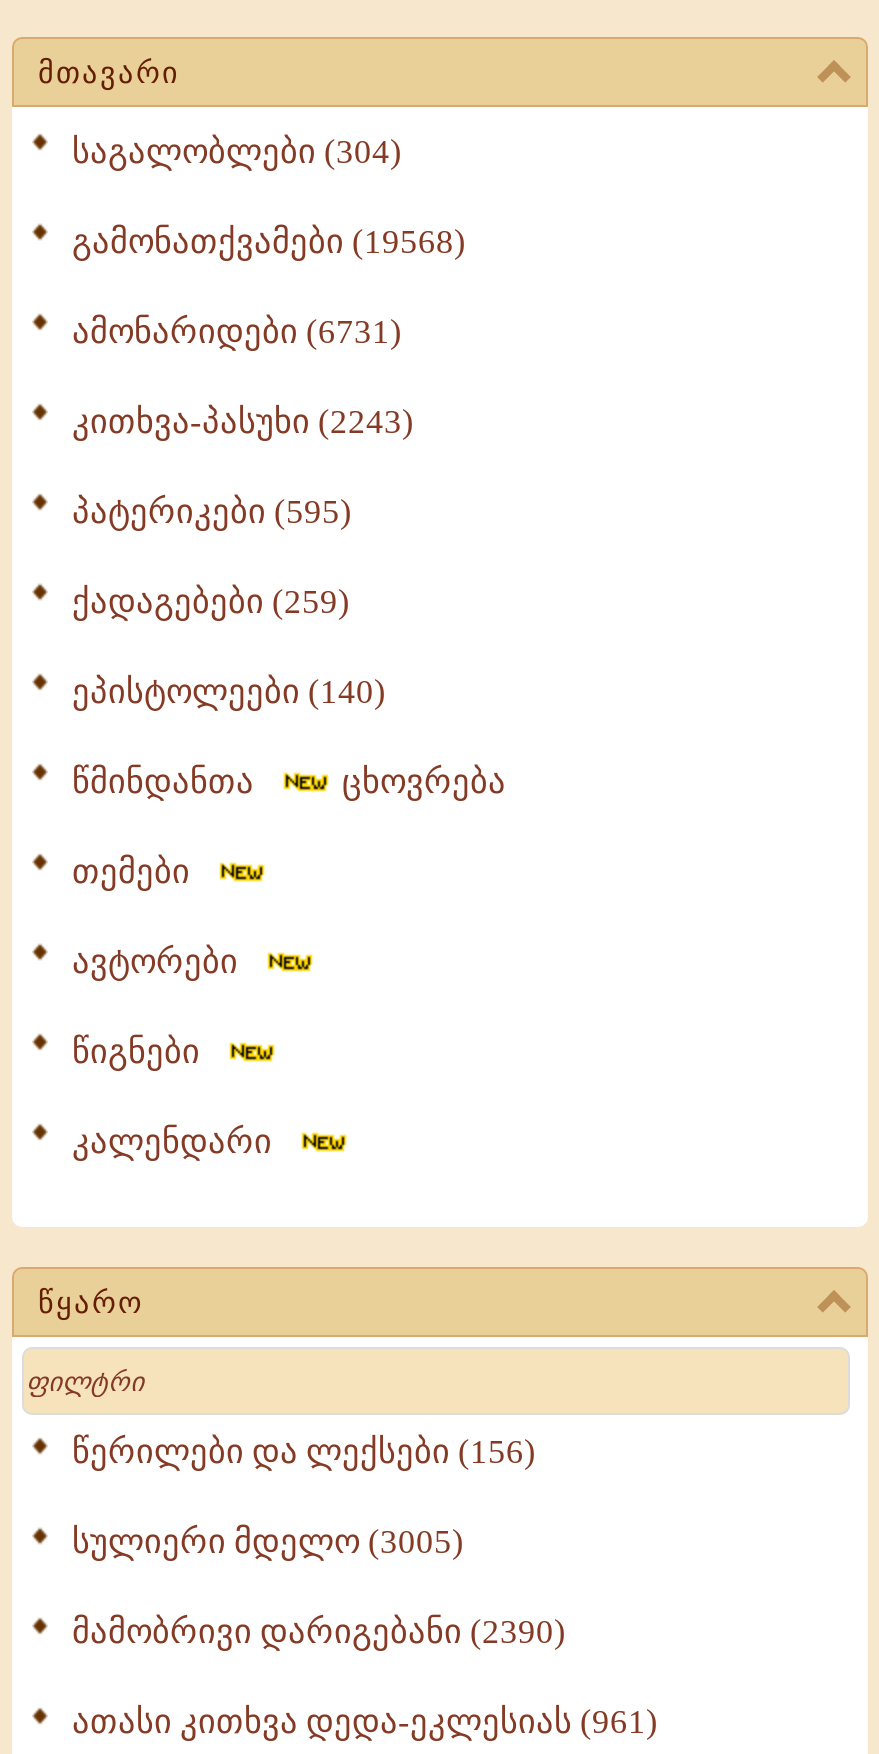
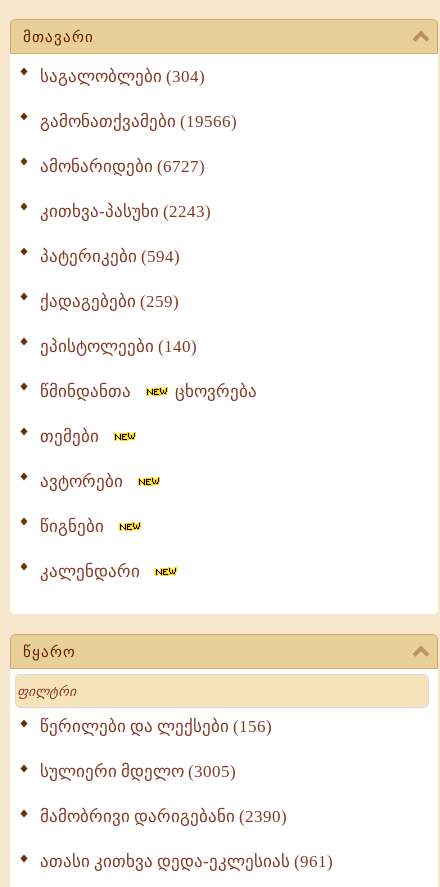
- გამონათქვამები (19568)
+ გამონათქვამები (19566)

- ამონარიდები (6731)
+ ამონარიდები (6727)

- პატერიკები (595)
+ პატერიკები (594)
